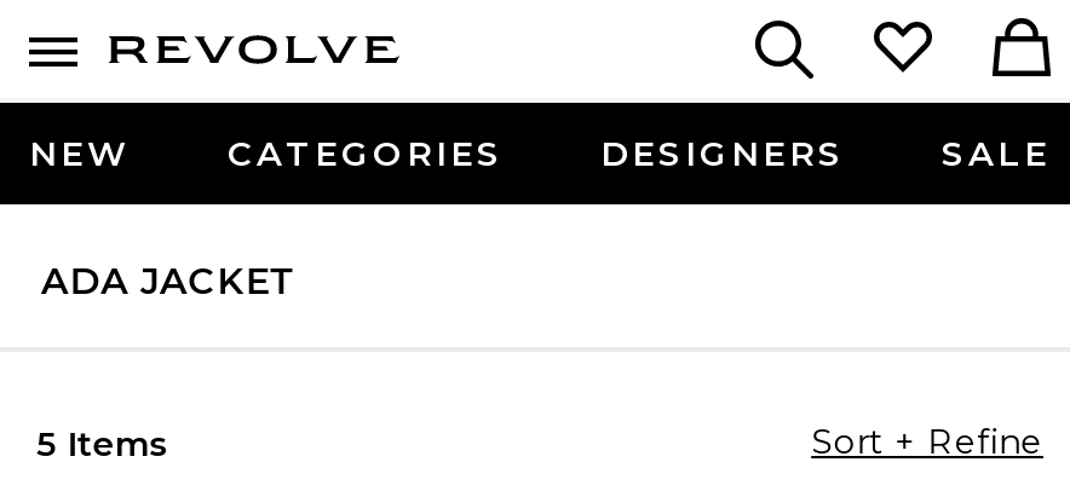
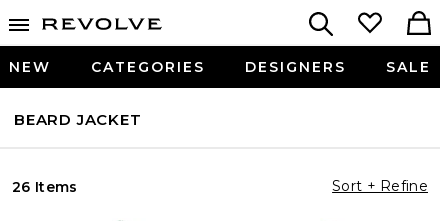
- ADA JACKET
+ BEARD JACKET

- 5 Items
+ 26 Items
